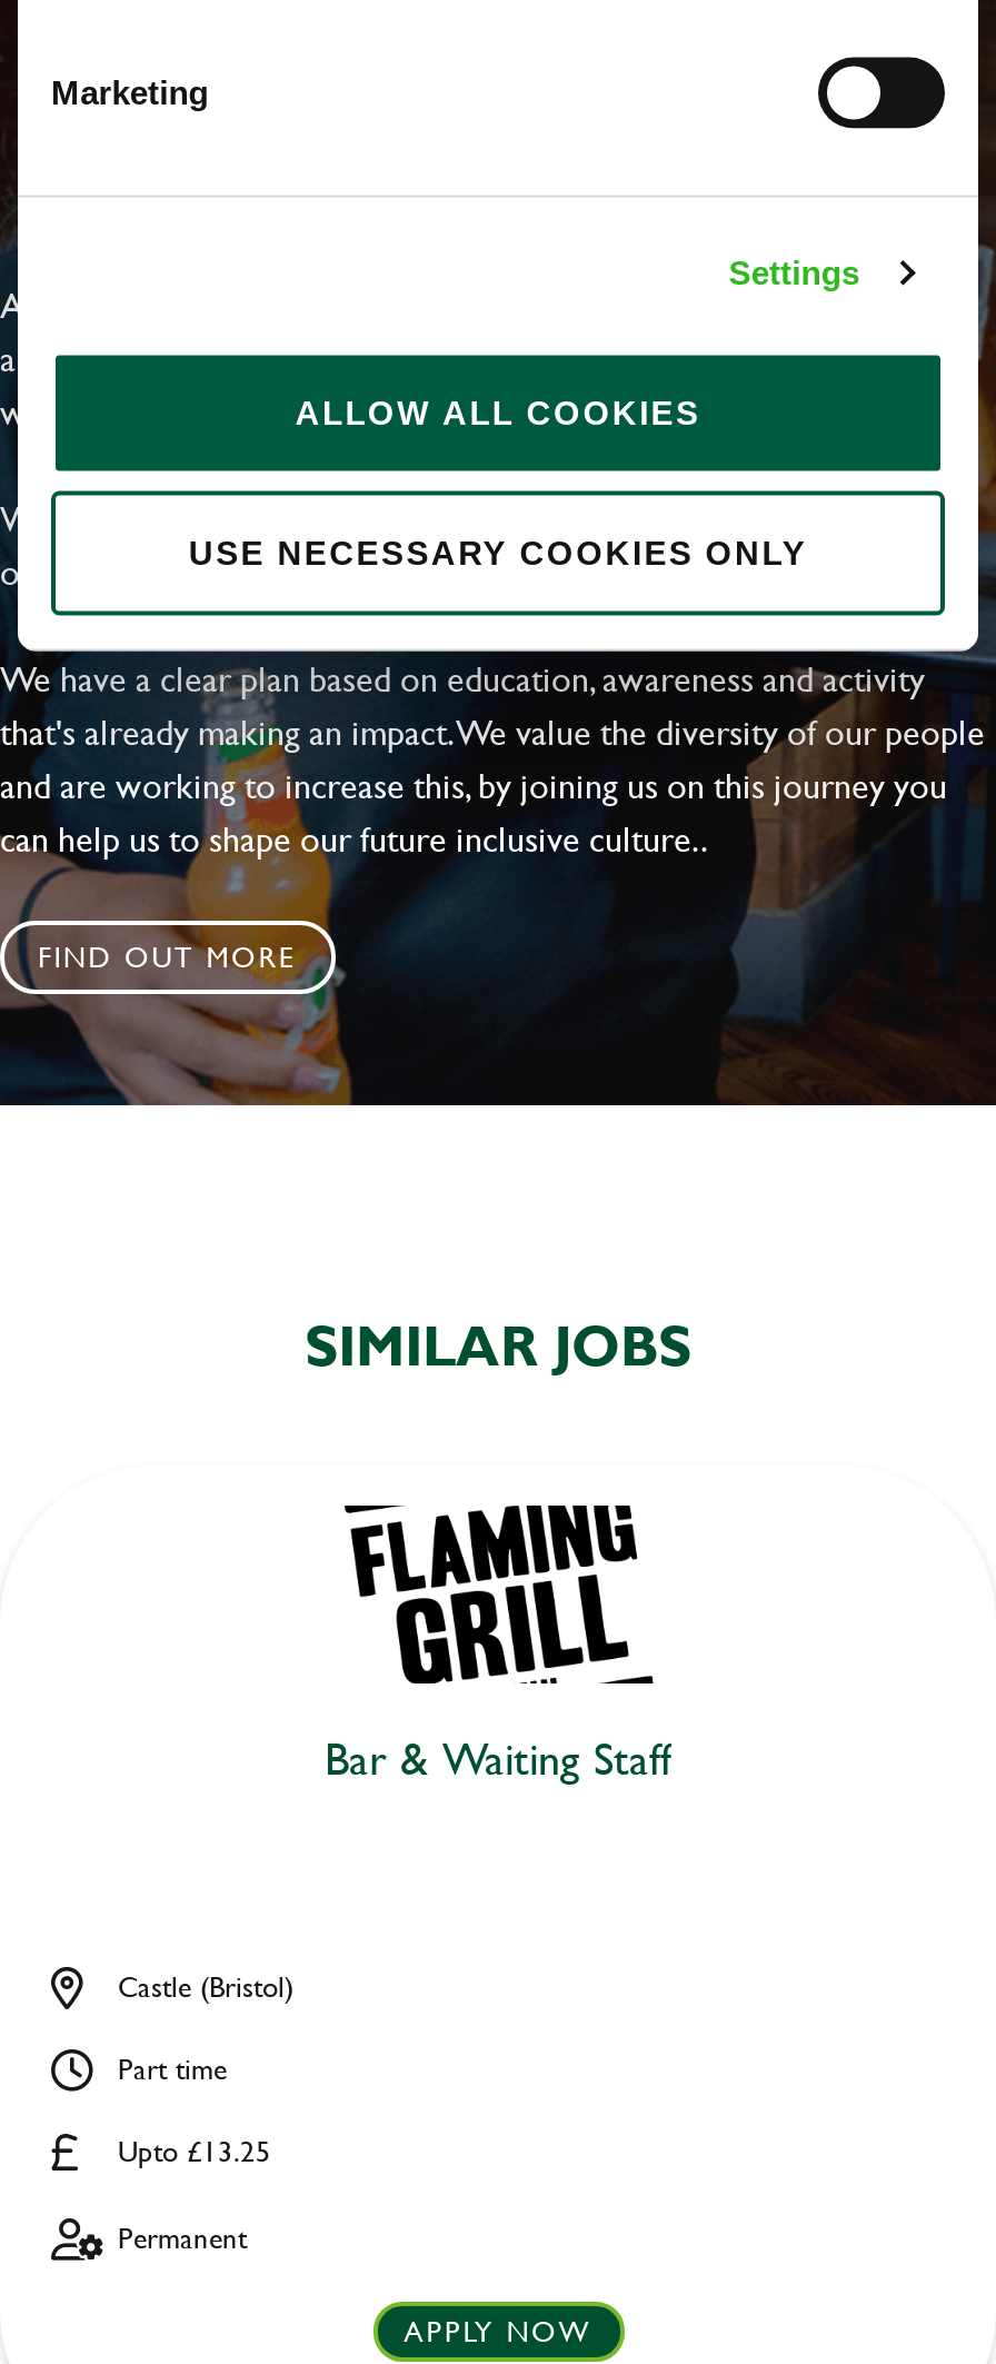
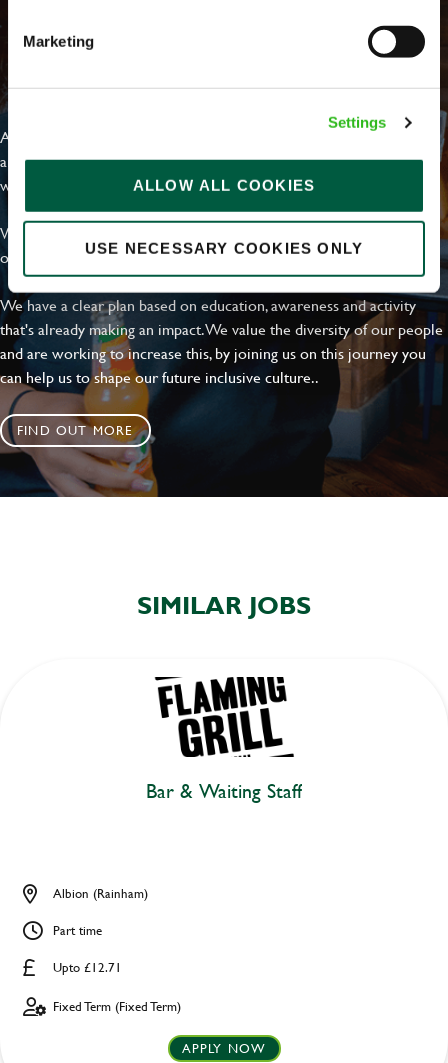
- Castle (Bristol)
+ Albion (Rainham)

- Upto £13.25
+ Upto £12.71

- Permanent
+ Fixed Term (Fixed Term)
